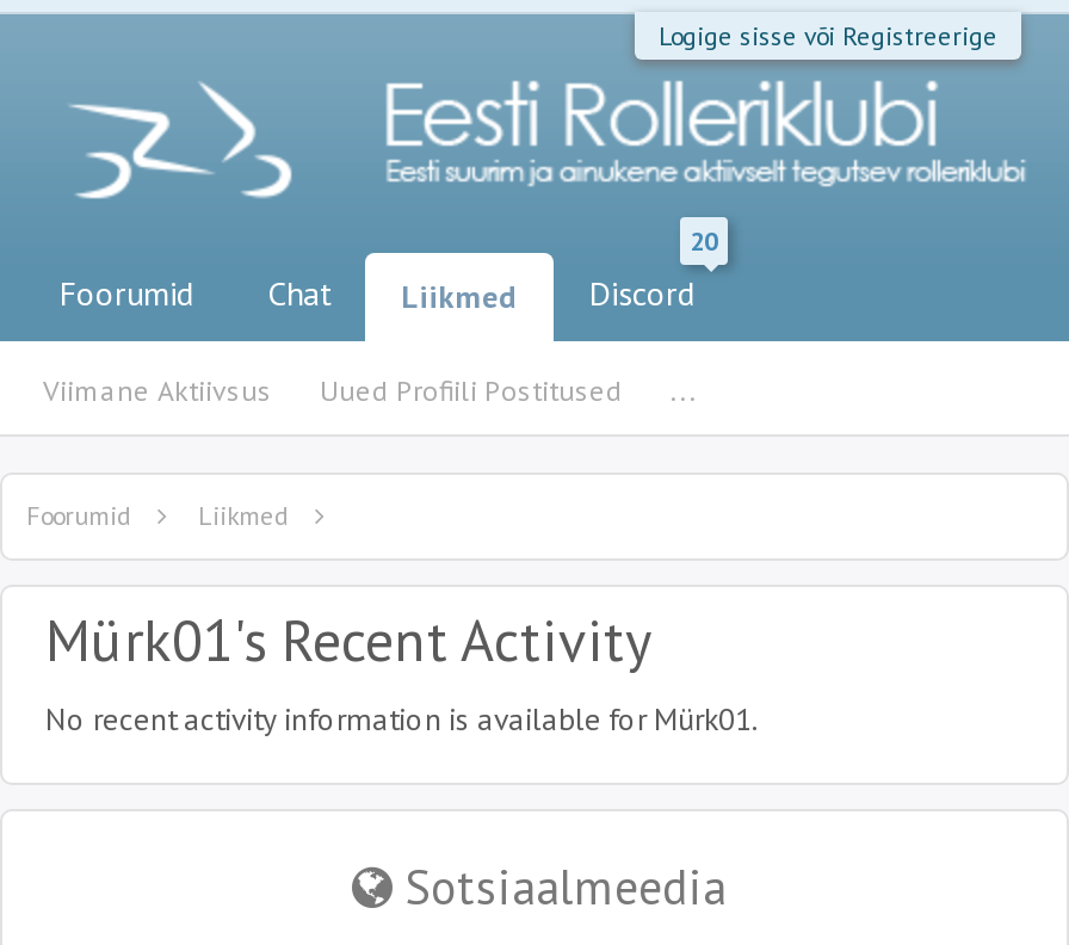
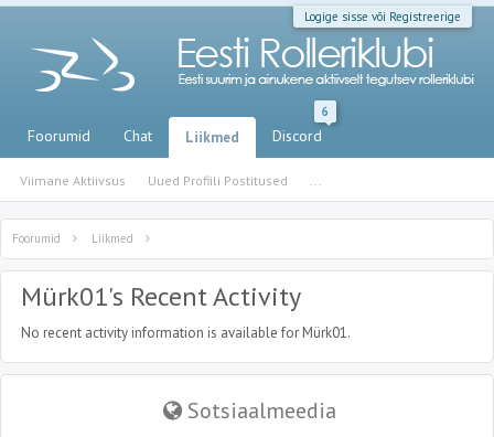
- 20
+ 6
